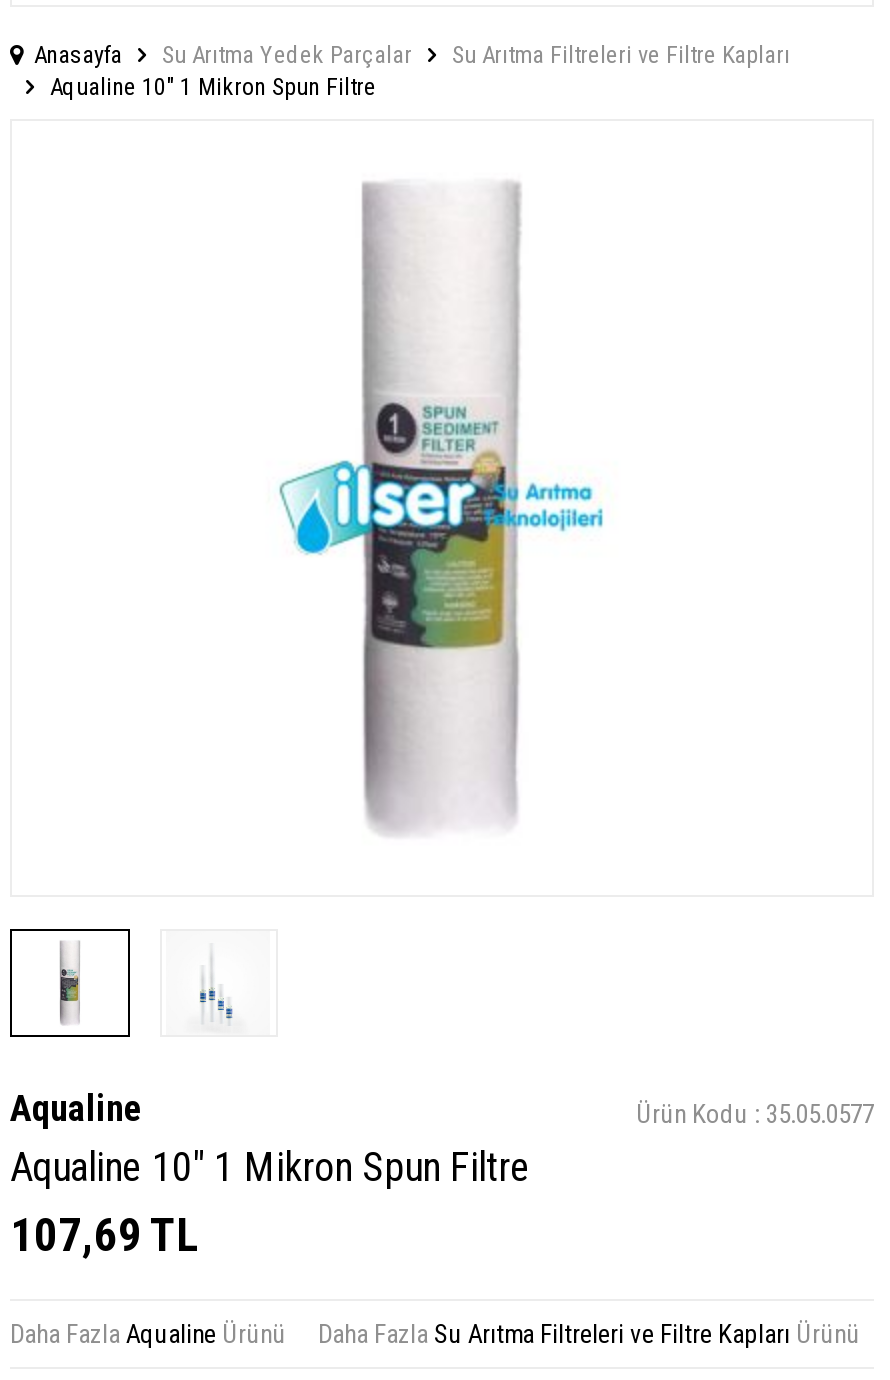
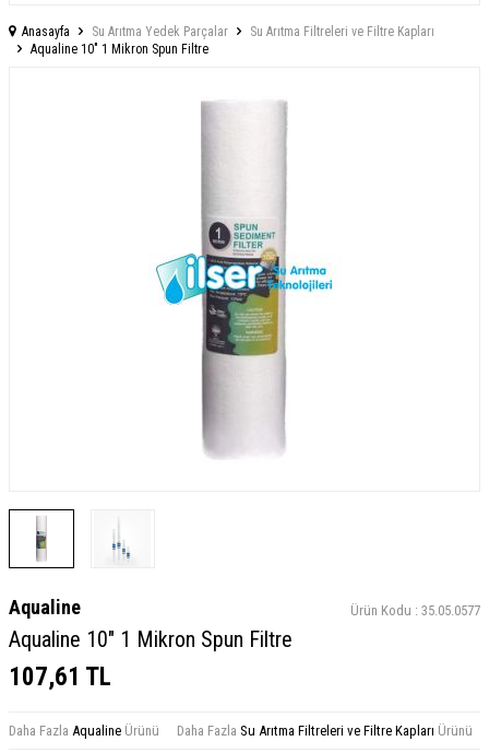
- 107,69 TL
+ 107,61 TL
